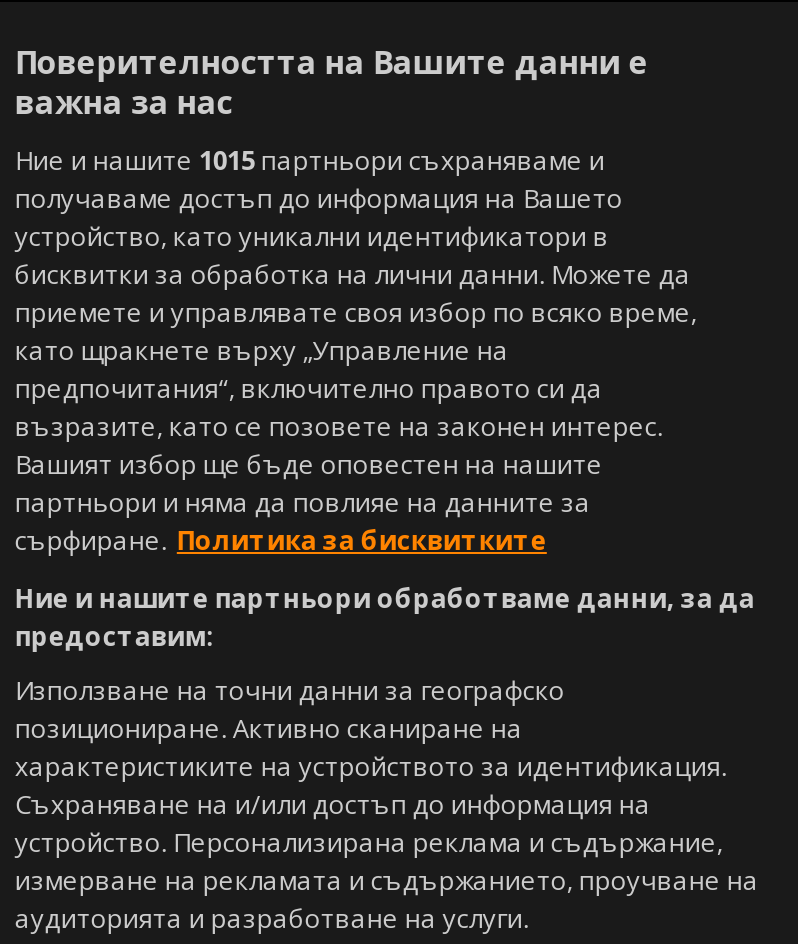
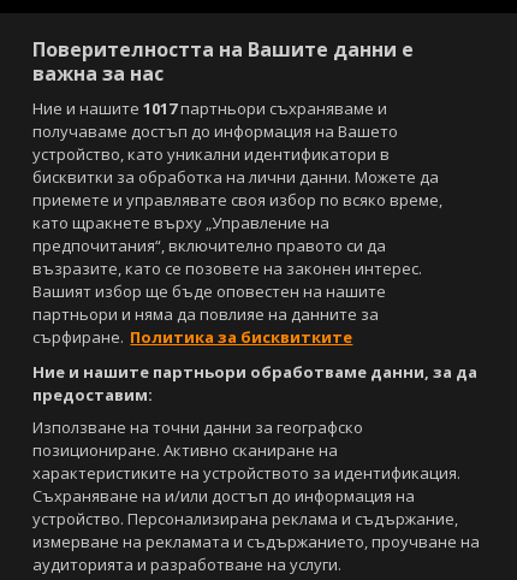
- Ние и нашите 1015 партньори съхраняваме и
+ Ние и нашите 1017 партньори съхраняваме и
